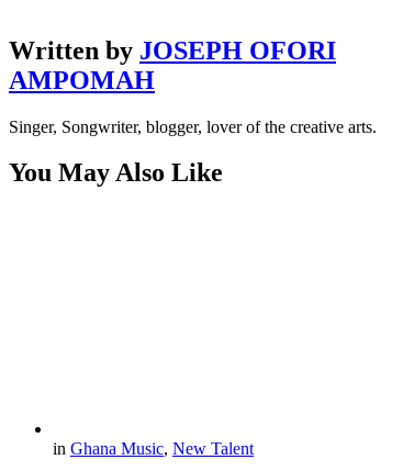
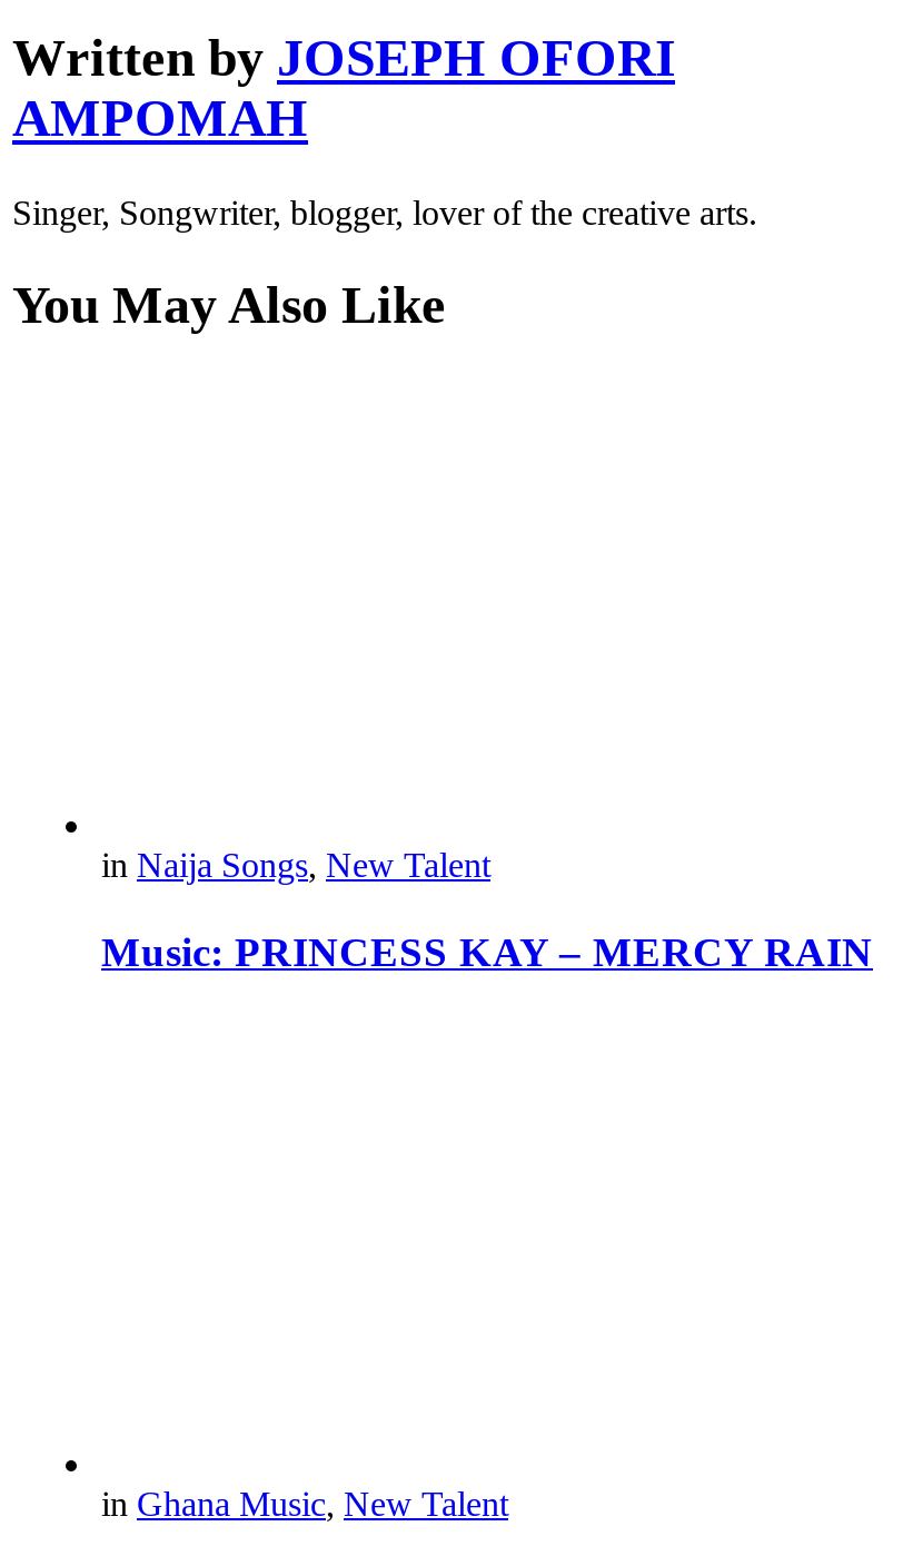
+ in Naija Songs, New Talent
+ Music: PRINCESS KAY – MERCY RAIN
